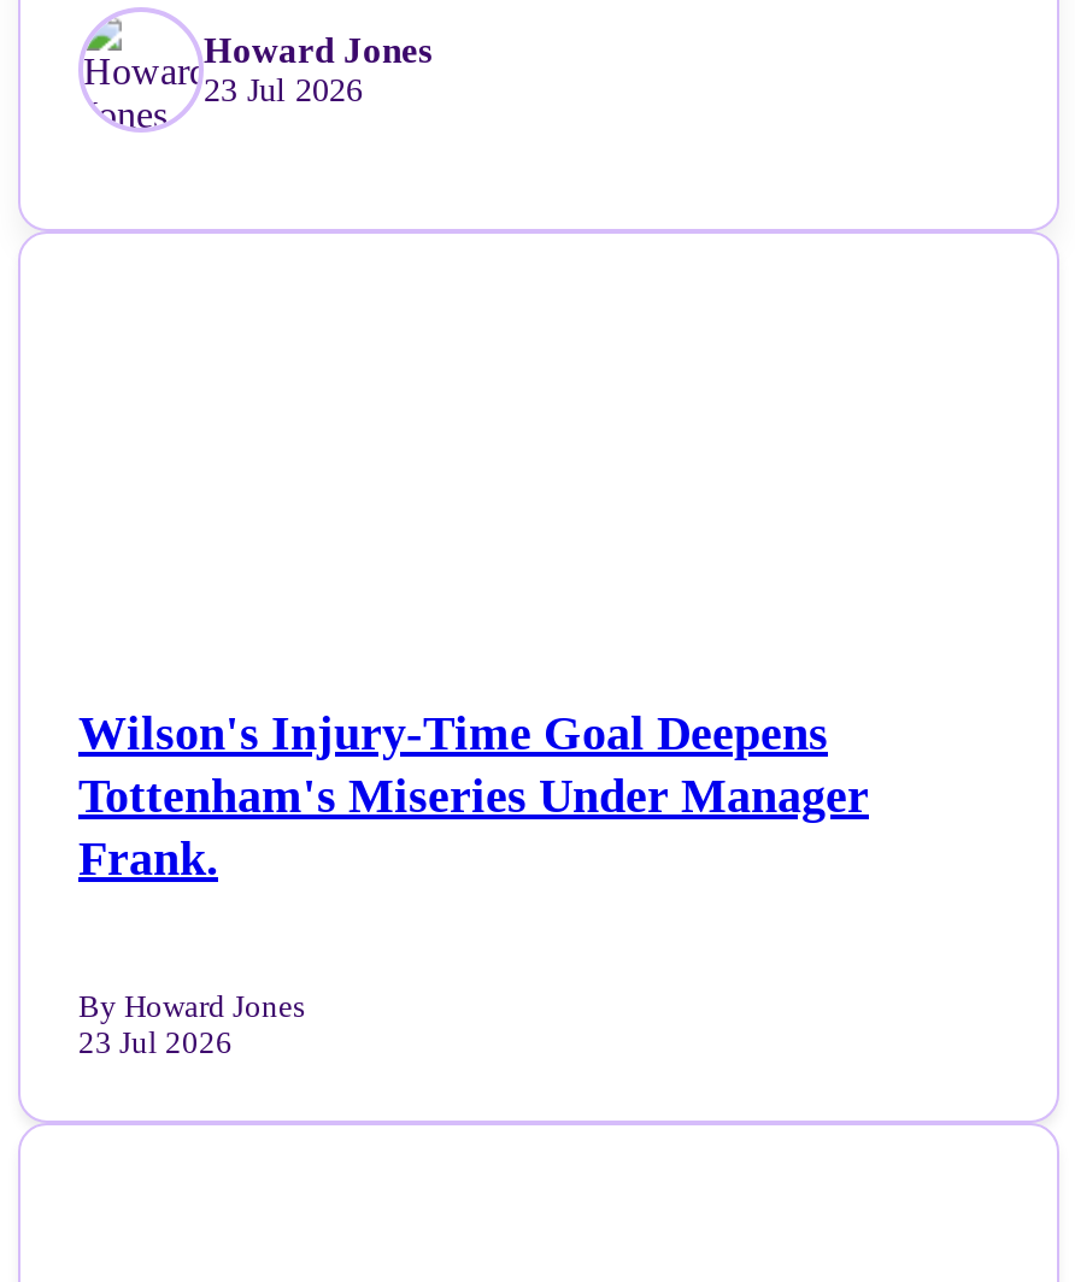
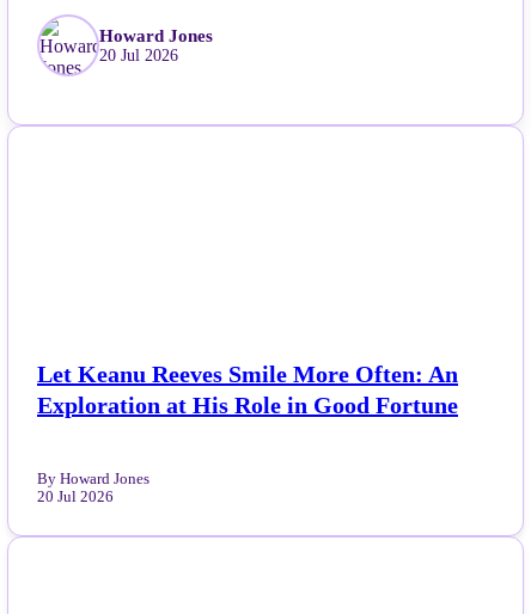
- 23 Jul 2026
+ 20 Jul 2026

- Wilson's Injury-Time Goal Deepens
- Tottenham's Miseries Under Manager
- Frank.
+ Let Keanu Reeves Smile More Often: An
+ Exploration at His Role in Good Fortune

- 23 Jul 2026
+ 20 Jul 2026
